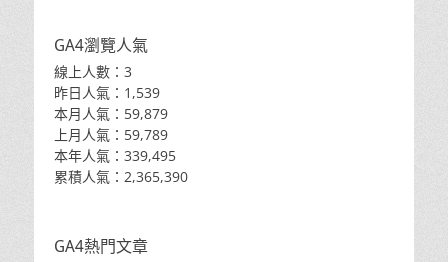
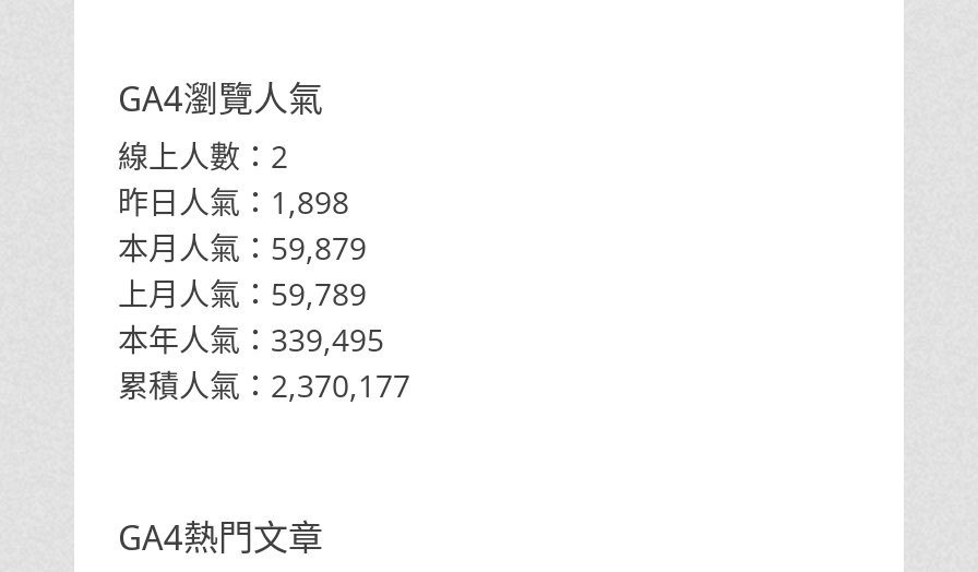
- 線上人數：3
+ 線上人數：2

- 昨日人氣：1,539
+ 昨日人氣：1,898

- 累積人氣：2,365,390
+ 累積人氣：2,370,177
